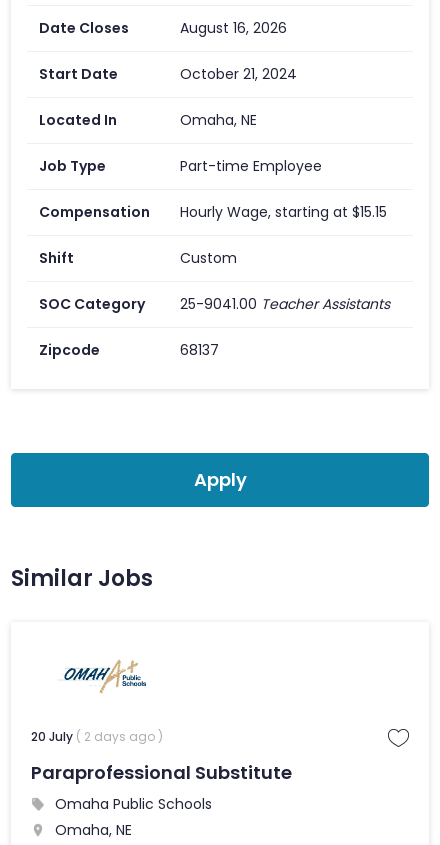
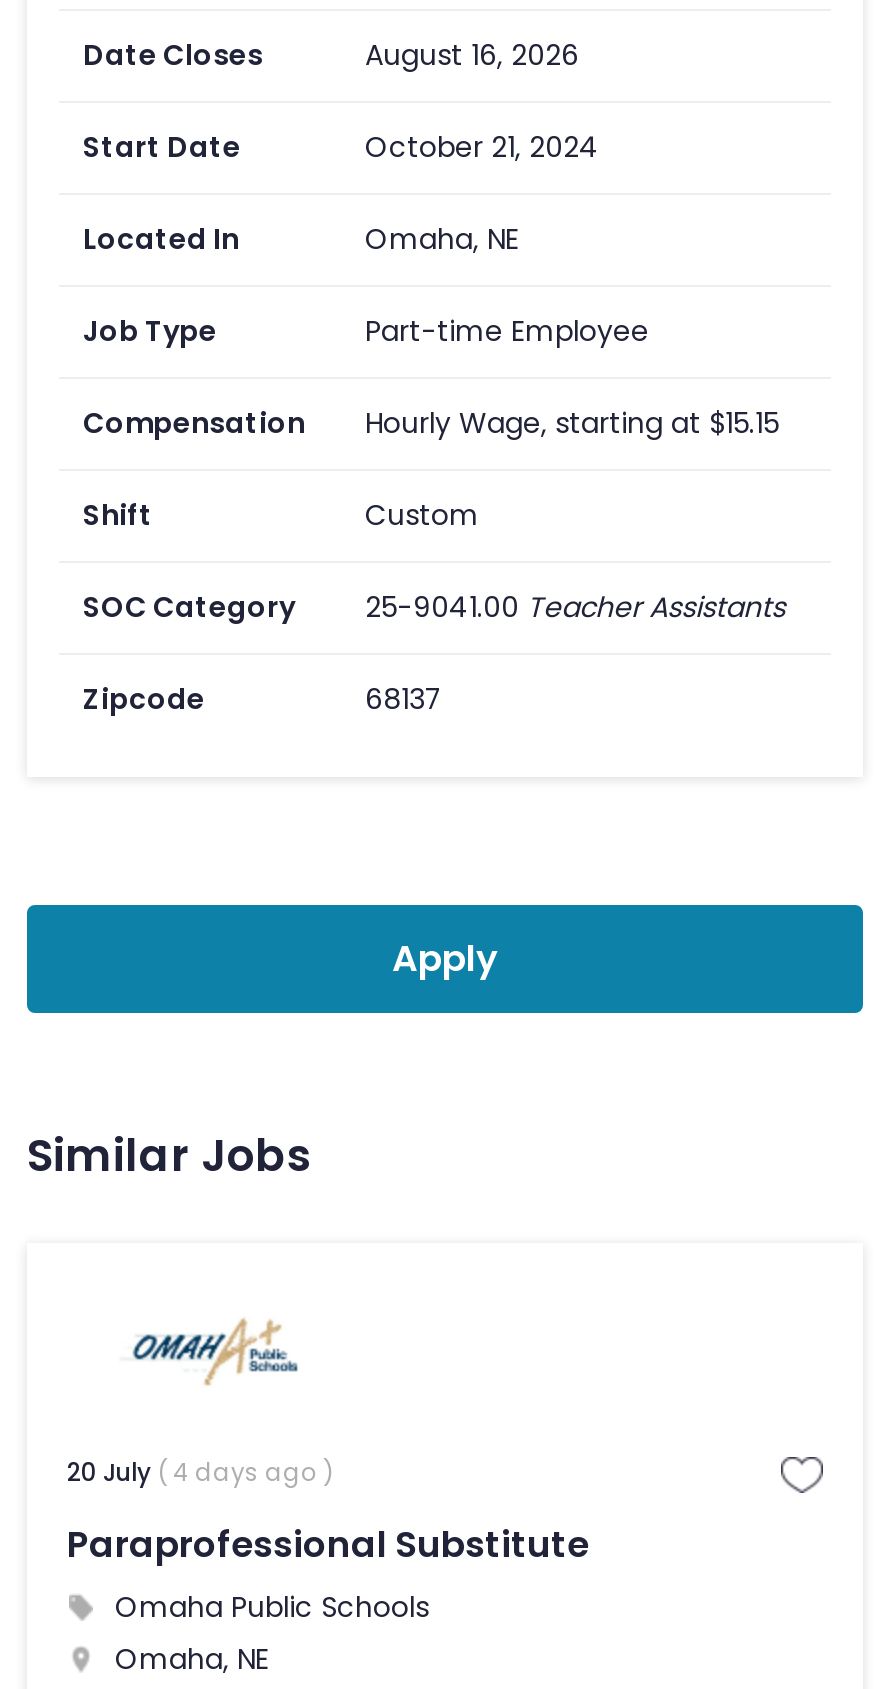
- 20 July ( 2 days ago )
+ 20 July ( 4 days ago )
